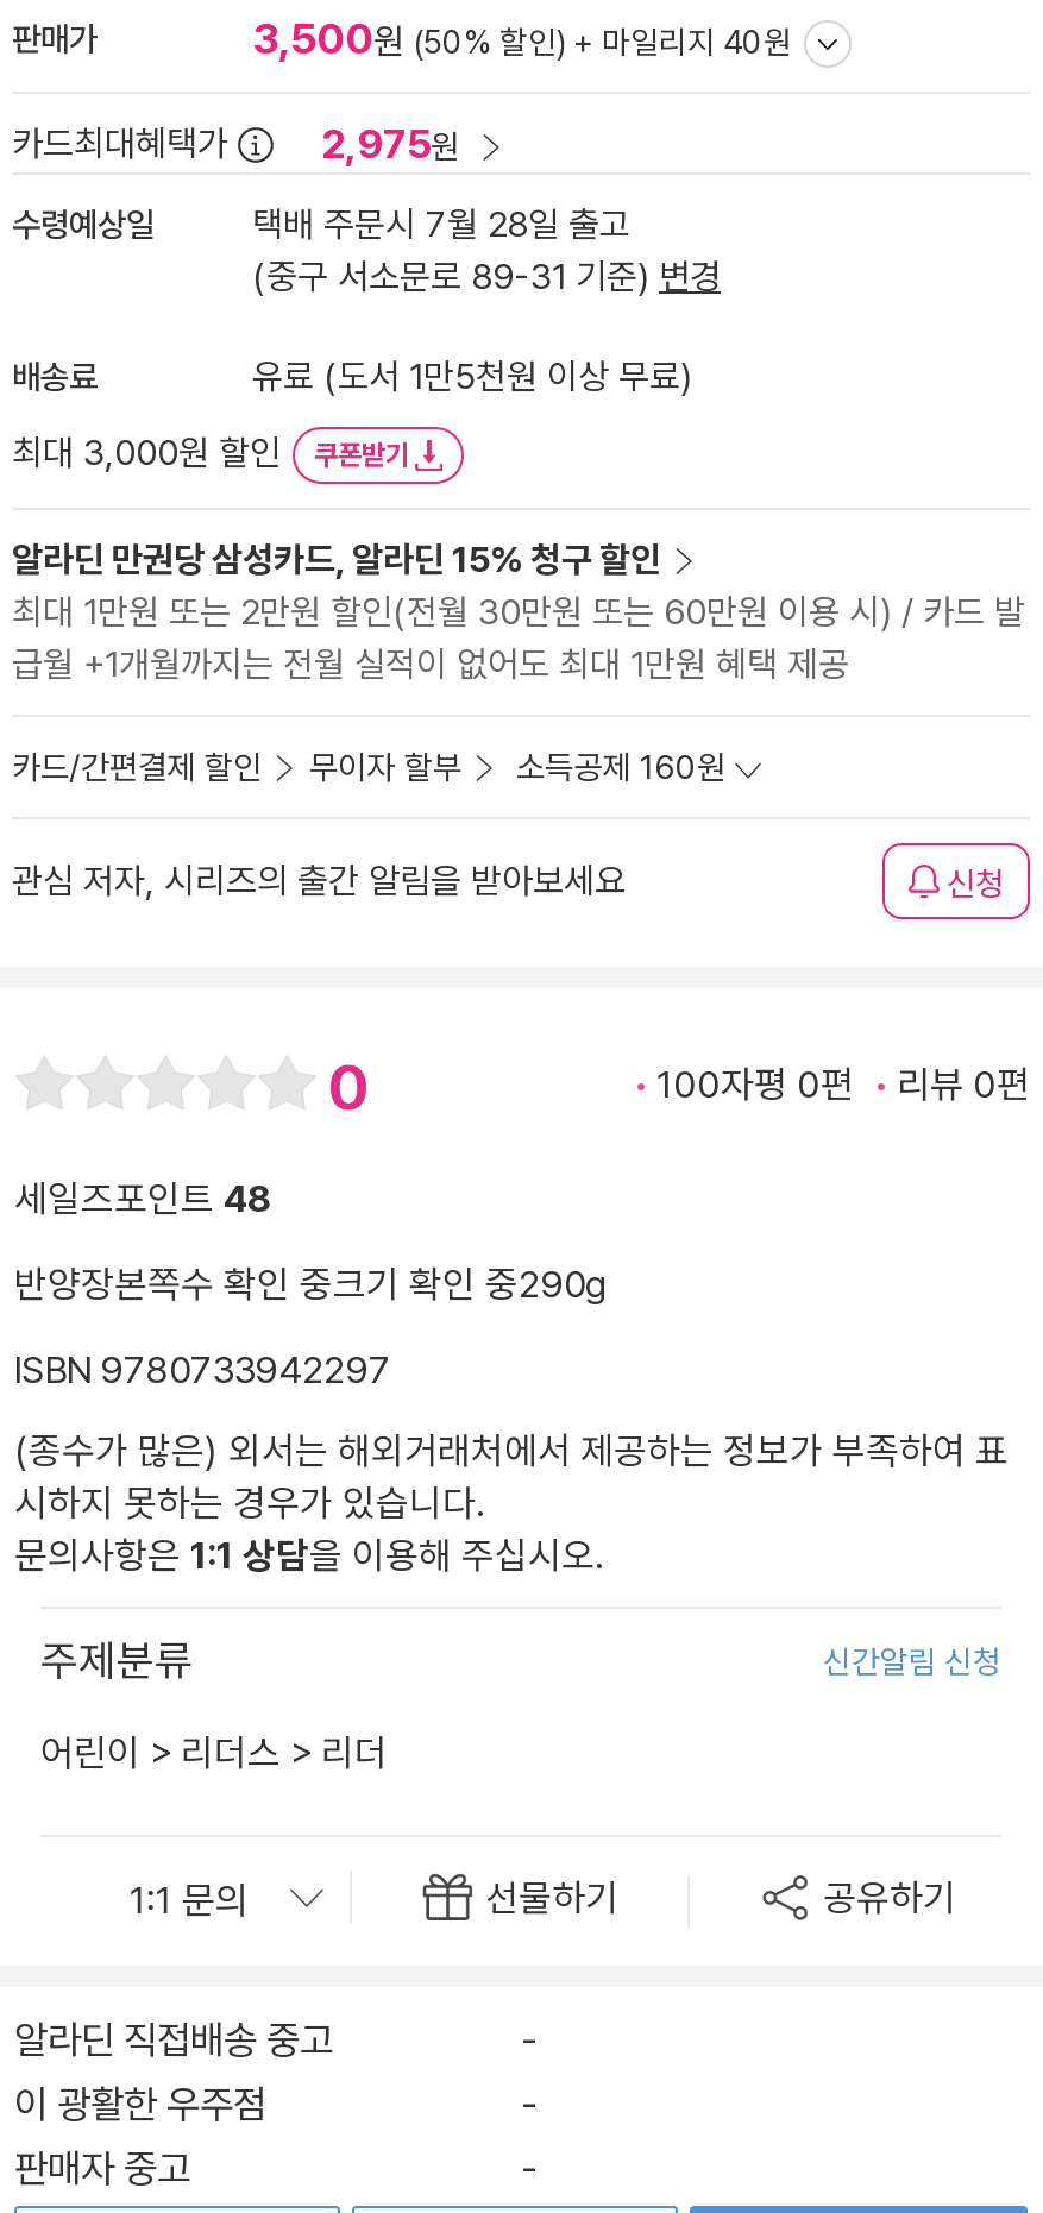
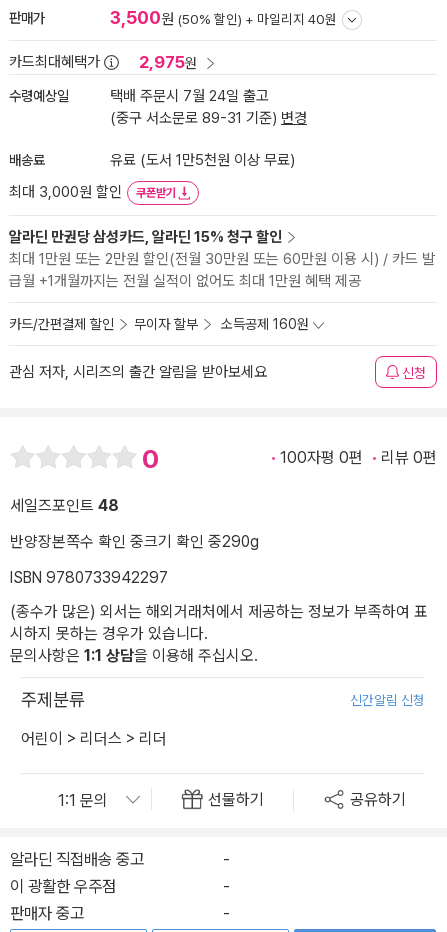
- 택배 주문시 7월 28일 출고
+ 택배 주문시 7월 24일 출고
